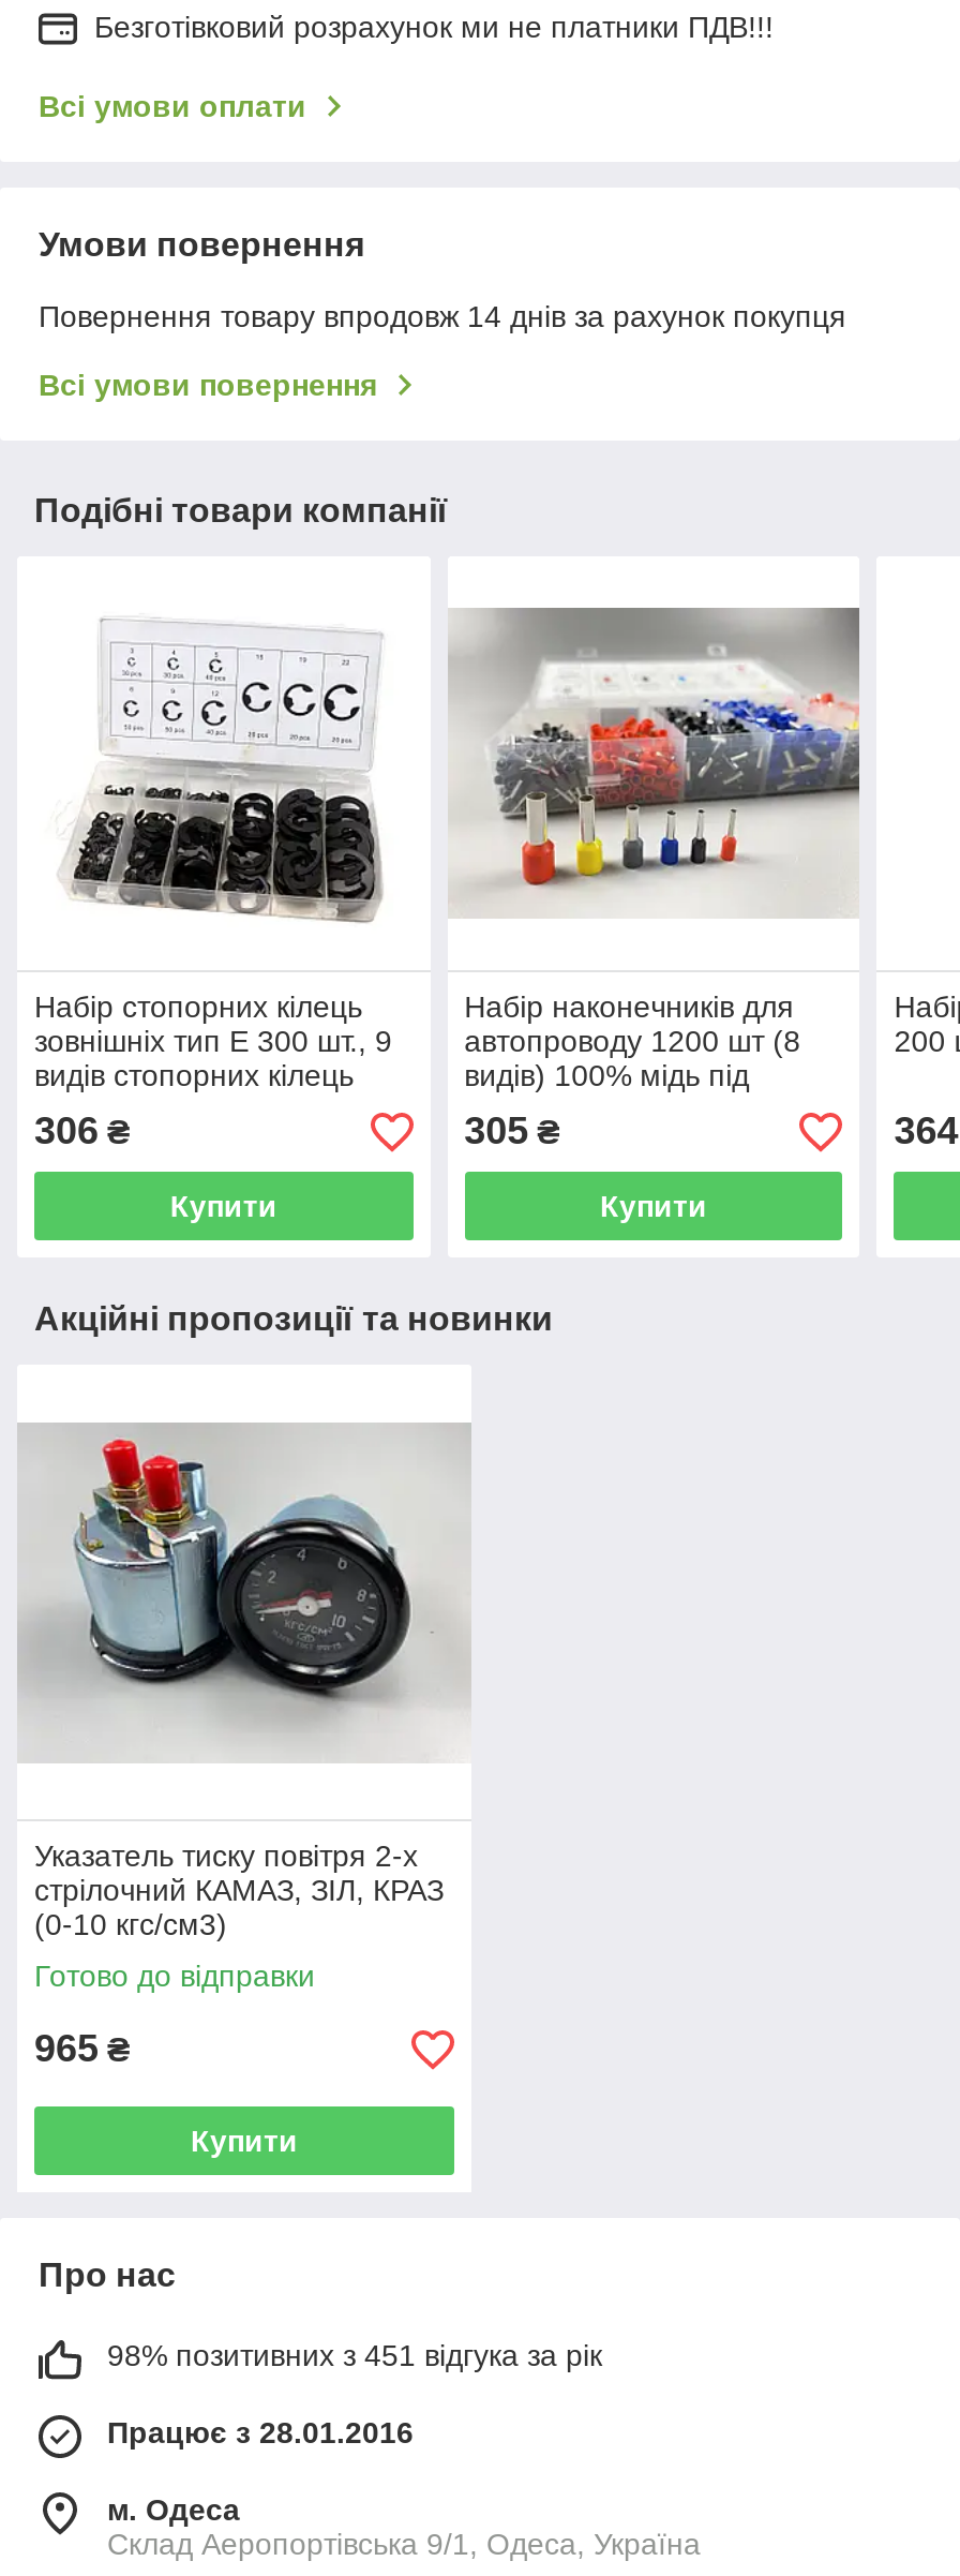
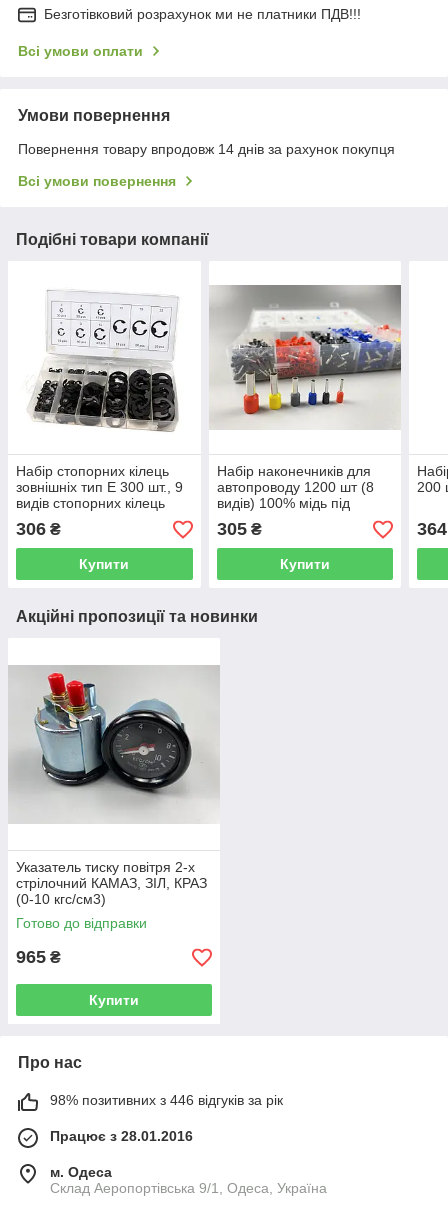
- 98% позитивних з 451 відгука за рік
+ 98% позитивних з 446 відгуків за рік
